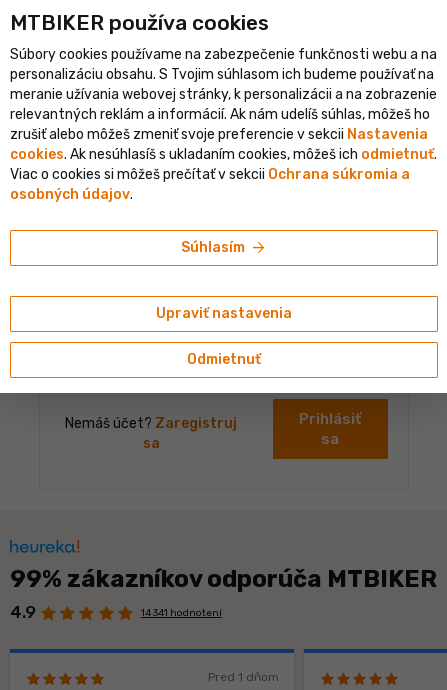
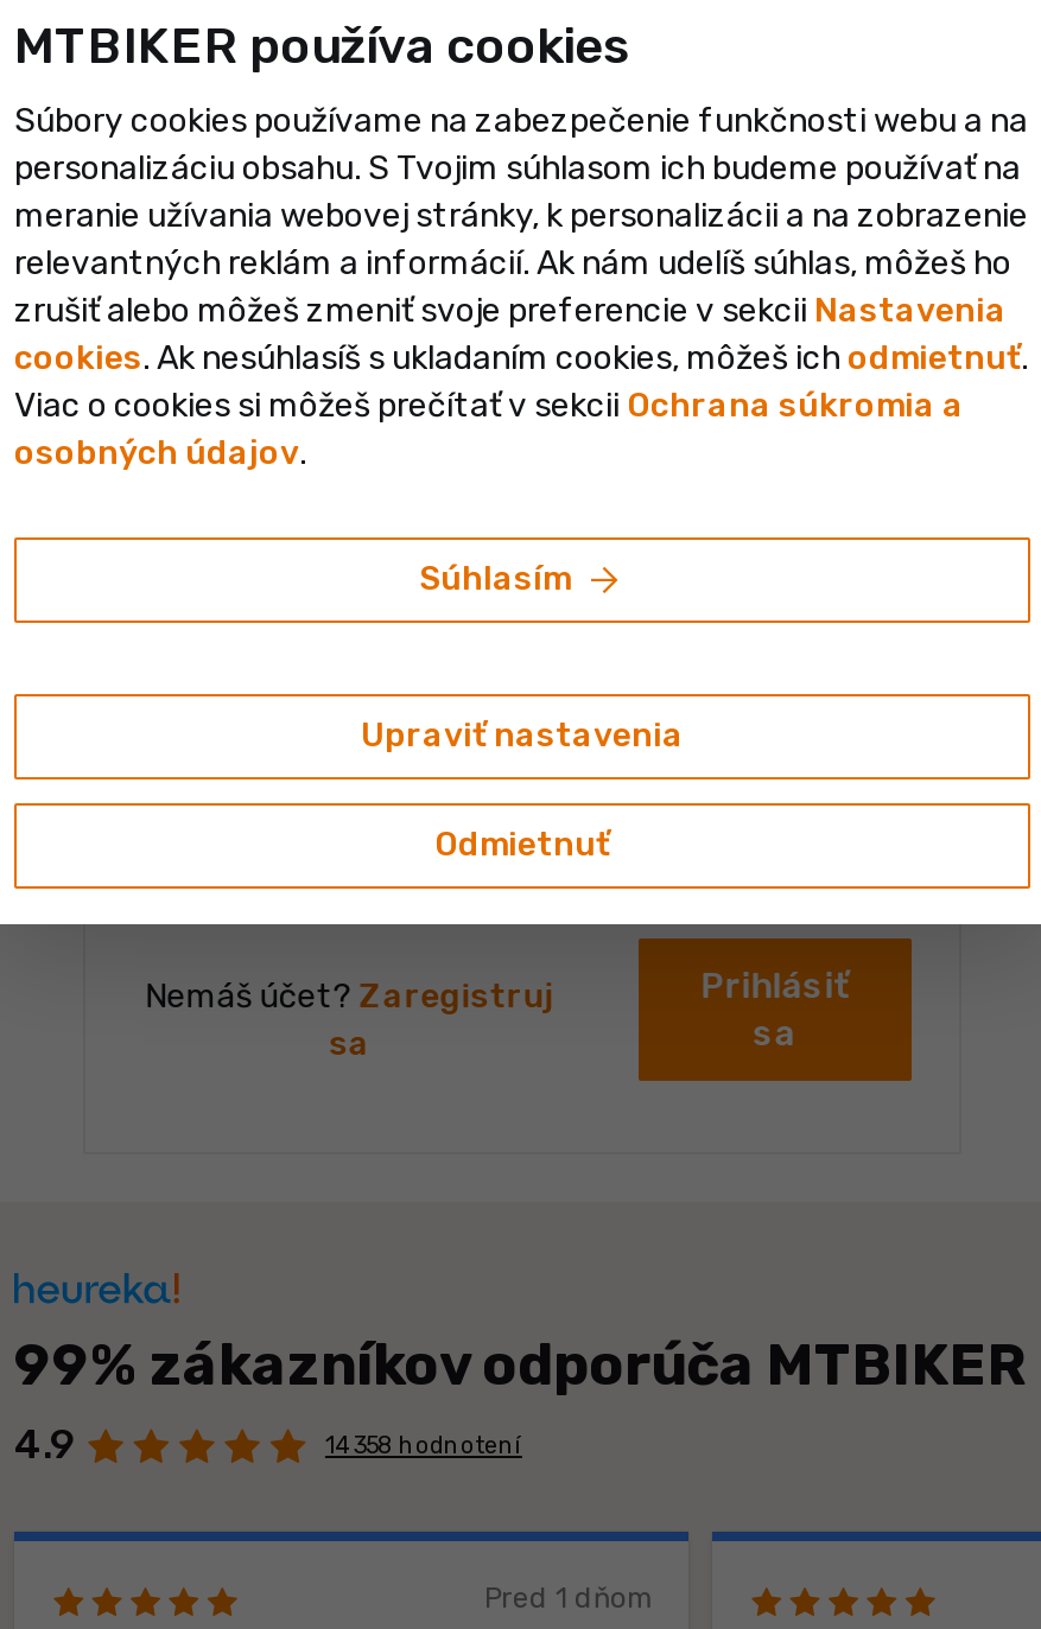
- 14 341 hodnotení
+ 14 358 hodnotení
